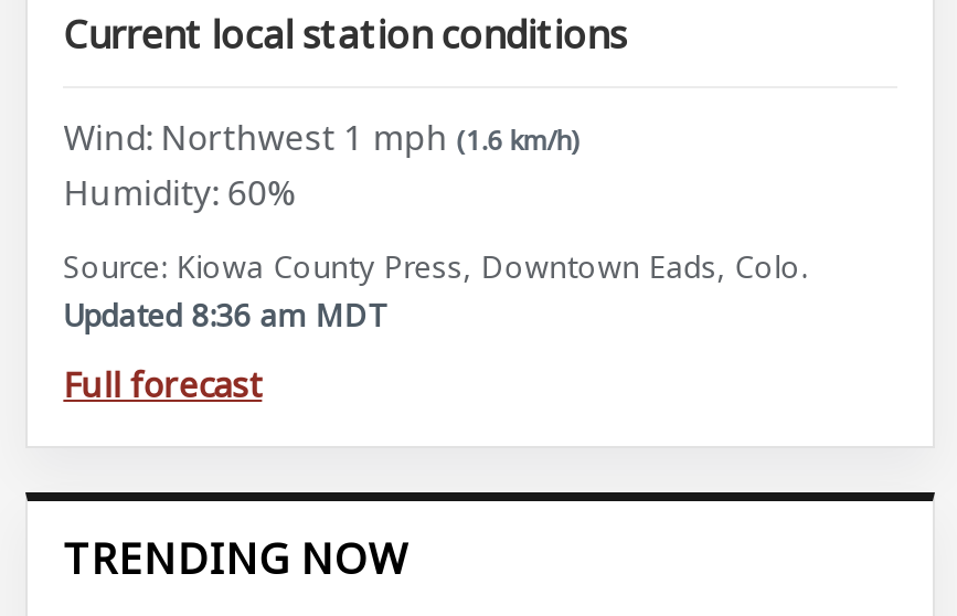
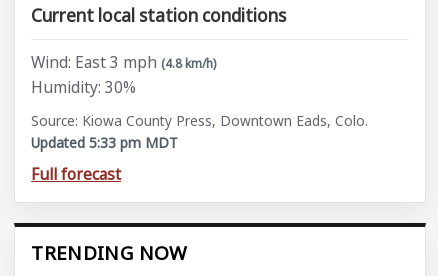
- Wind: Northwest 1 mph (1.6 km/h)
+ Wind: East 3 mph (4.8 km/h)

- Humidity: 60%
+ Humidity: 30%

- Updated 8:36 am MDT
+ Updated 5:33 pm MDT
